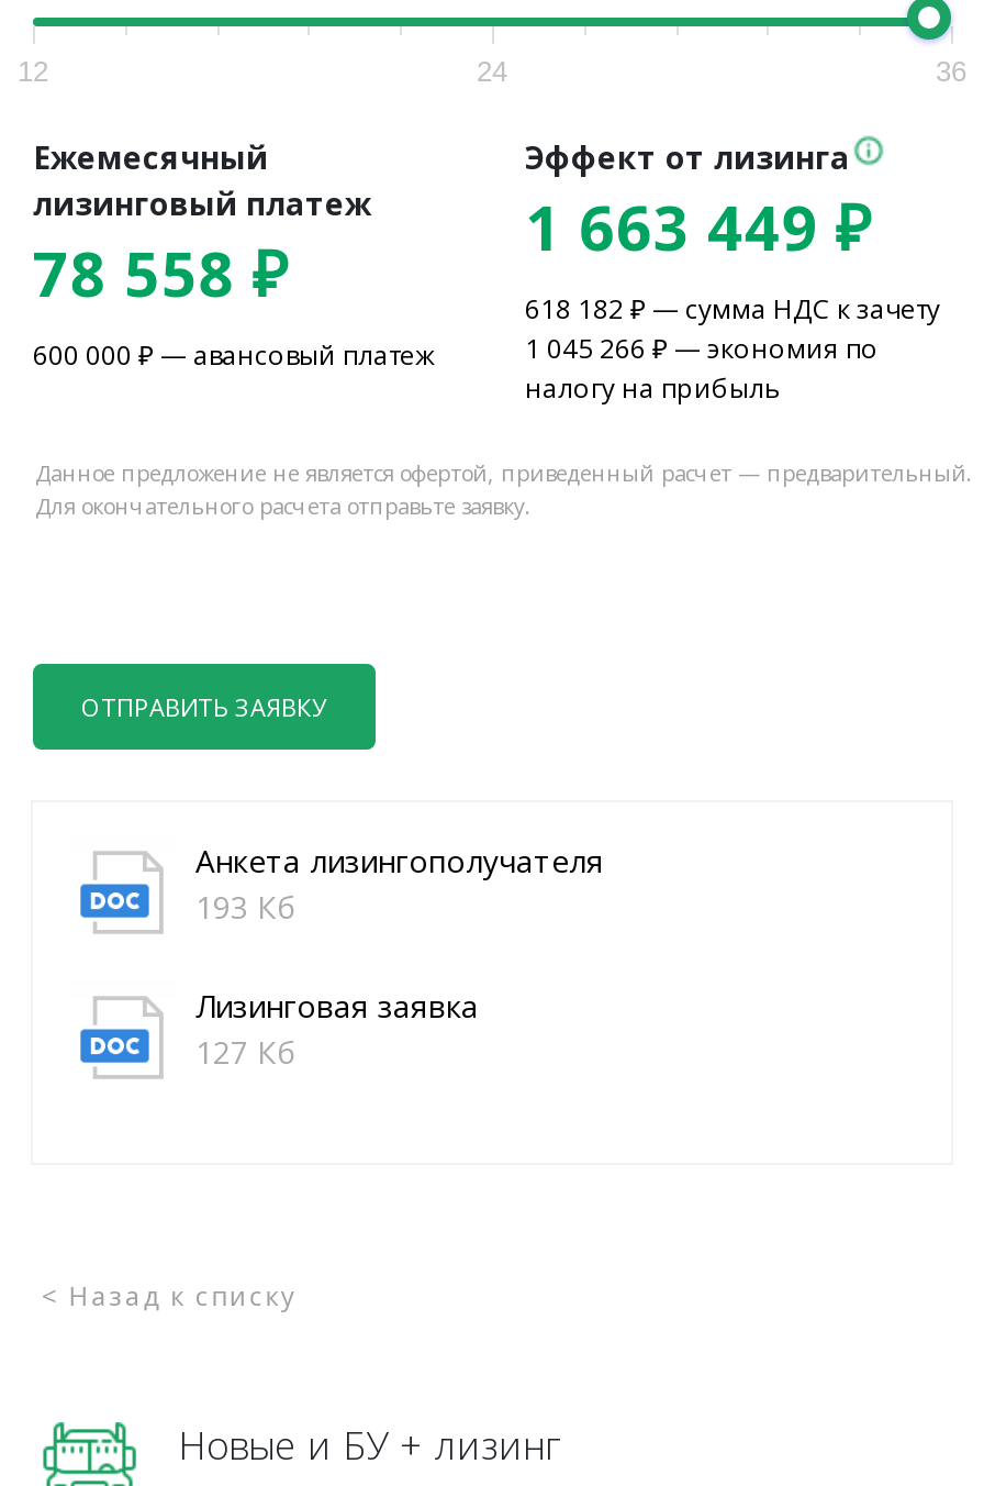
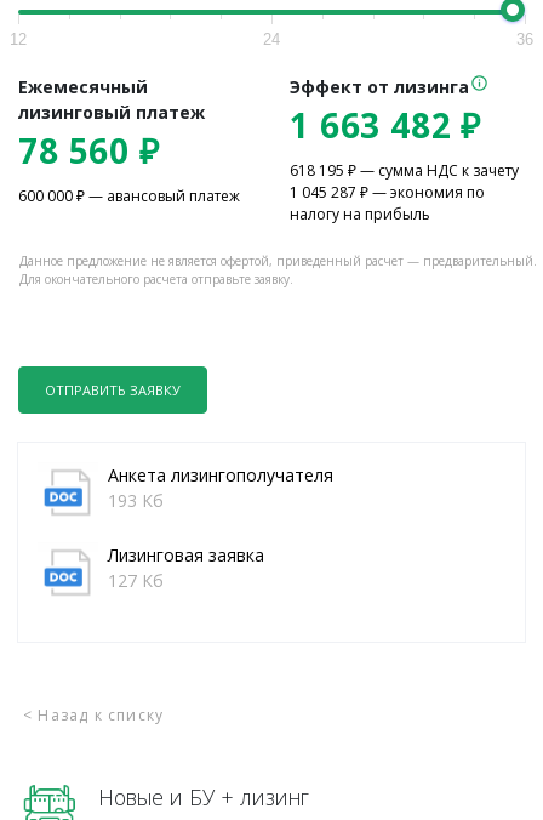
- 1 663 449 ₽
+ 1 663 482 ₽

- 78 558 ₽
+ 78 560 ₽

- 618 182 ₽ — сумма НДС к зачету
+ 618 195 ₽ — сумма НДС к зачету

- 1 045 266 ₽ — экономия по
+ 1 045 287 ₽ — экономия по
